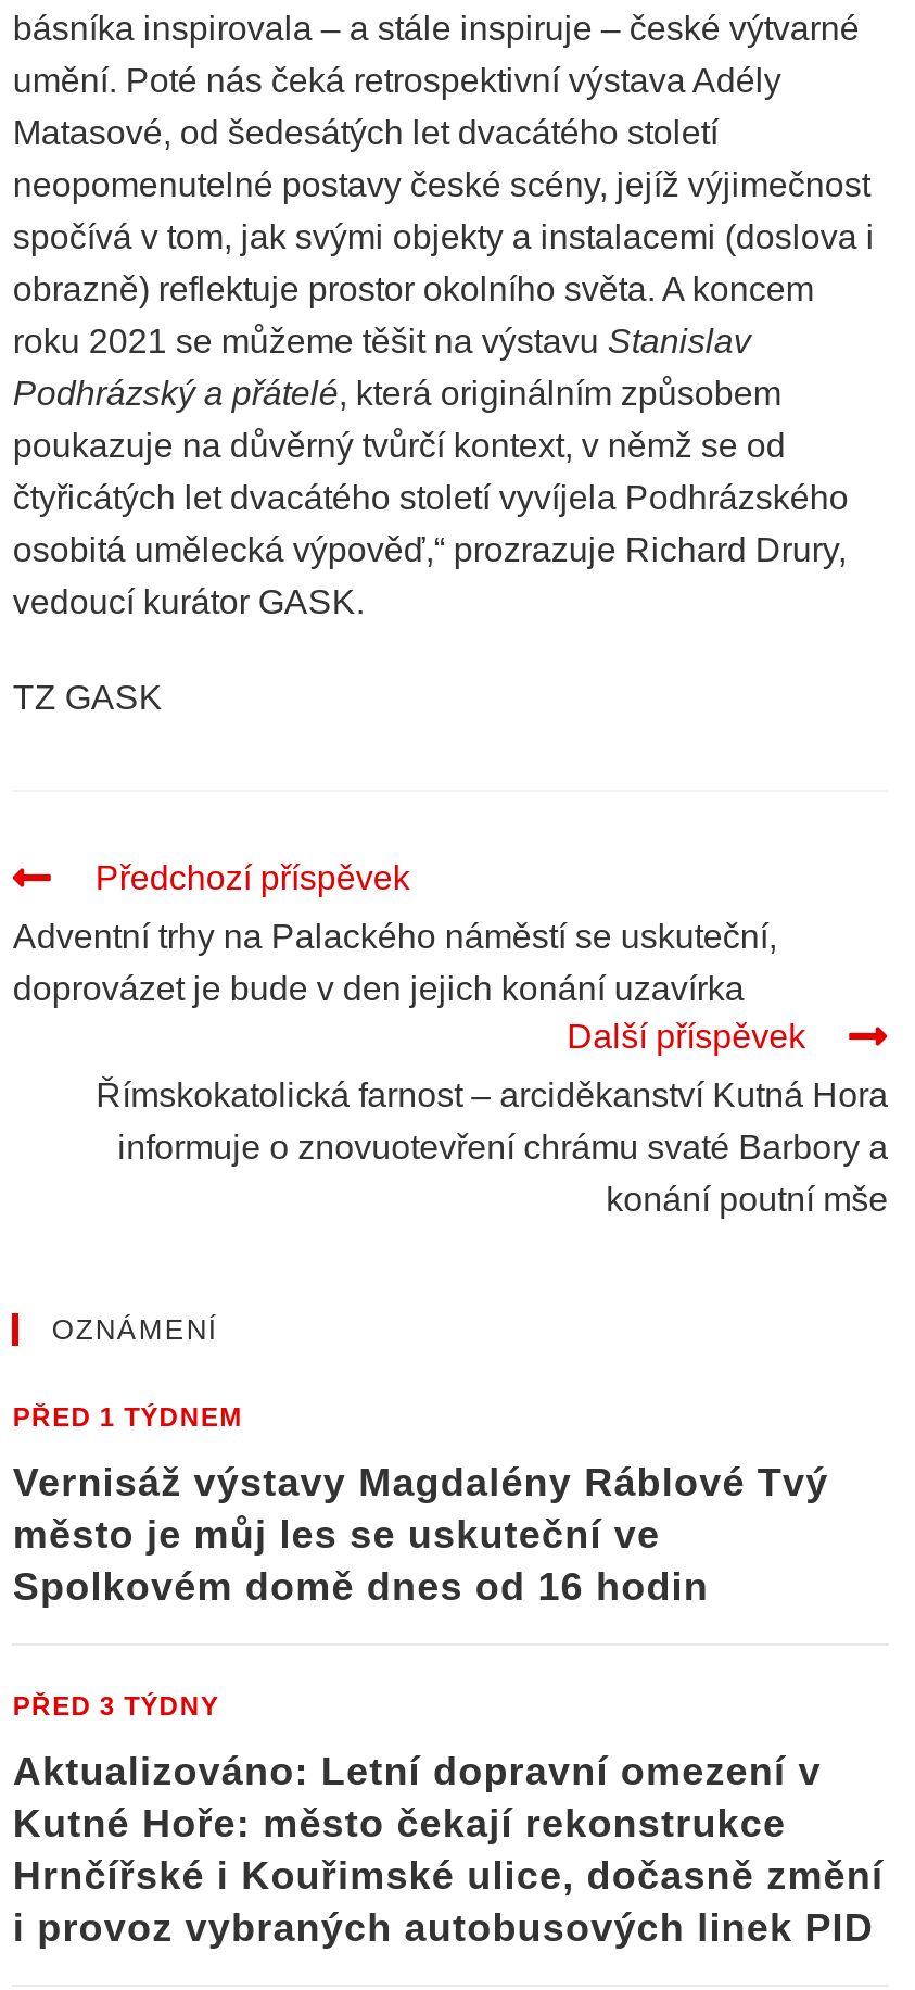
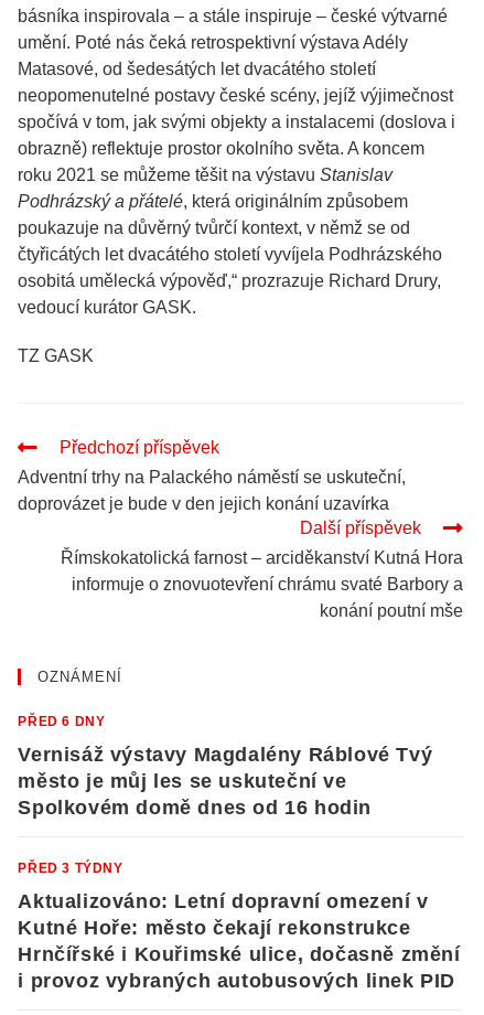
- PŘED 1 TÝDNEM
+ PŘED 6 DNY
